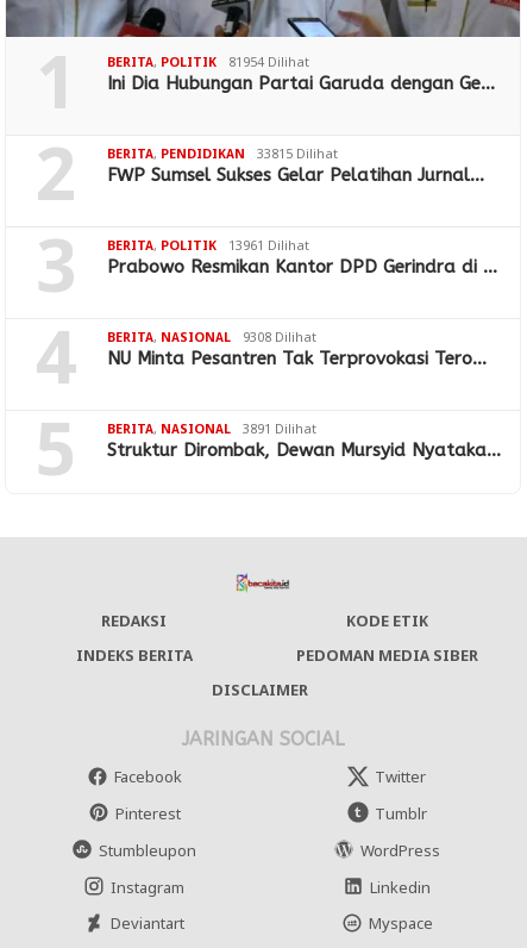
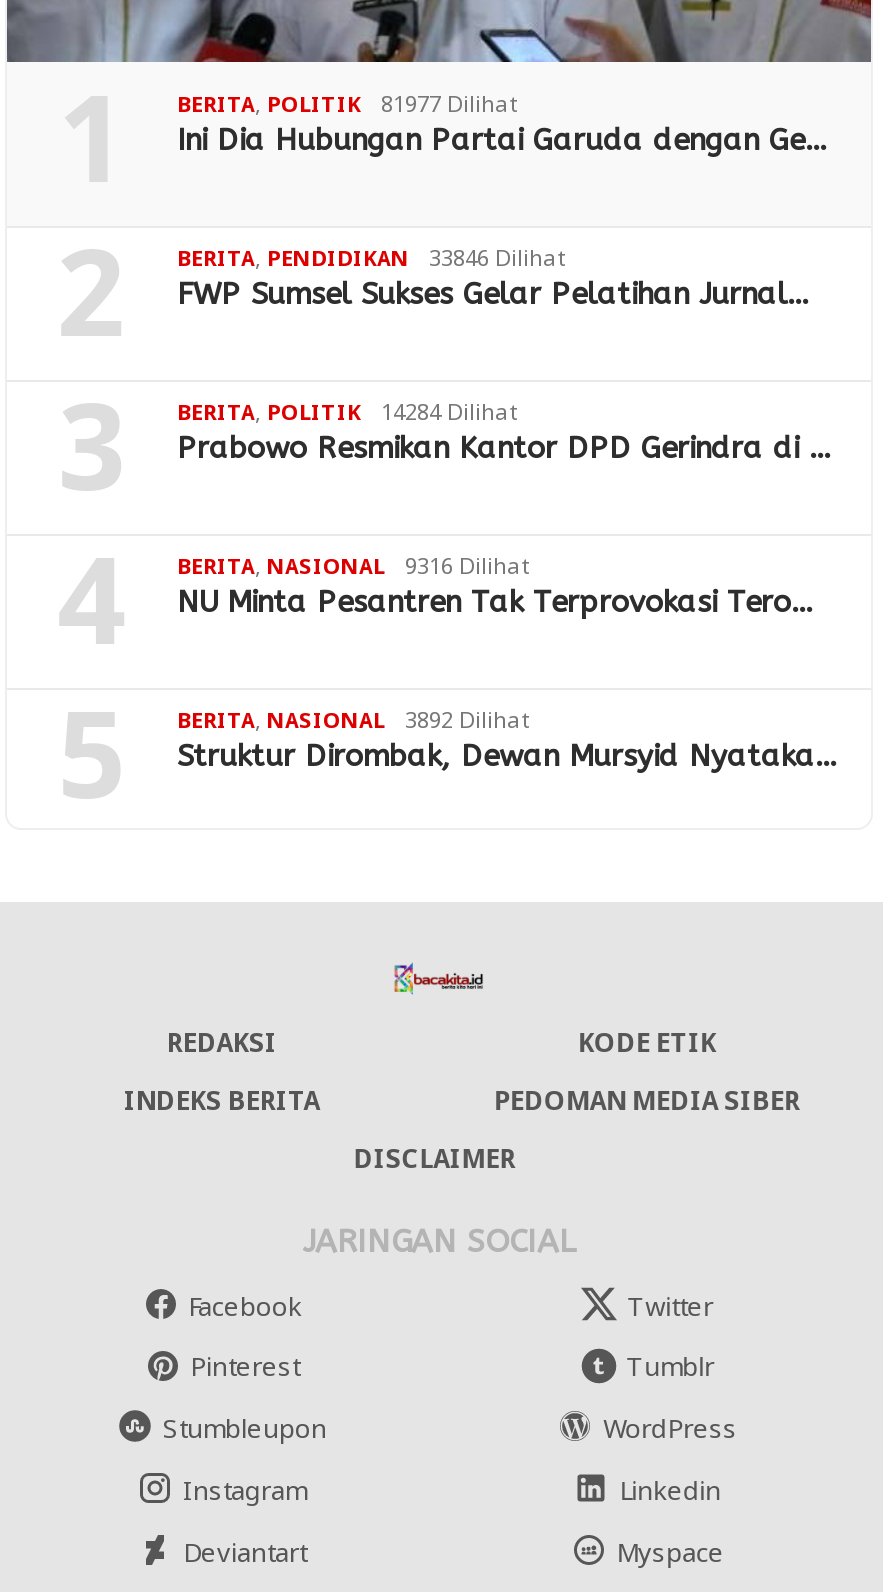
- BERITA, POLITIK 81954 Dilihat
+ BERITA, POLITIK 81977 Dilihat

- BERITA, PENDIDIKAN 33815 Dilihat
+ BERITA, PENDIDIKAN 33846 Dilihat

- BERITA, POLITIK 13961 Dilihat
+ BERITA, POLITIK 14284 Dilihat

- BERITA, NASIONAL 9308 Dilihat
+ BERITA, NASIONAL 9316 Dilihat

- BERITA, NASIONAL 3891 Dilihat
+ BERITA, NASIONAL 3892 Dilihat
